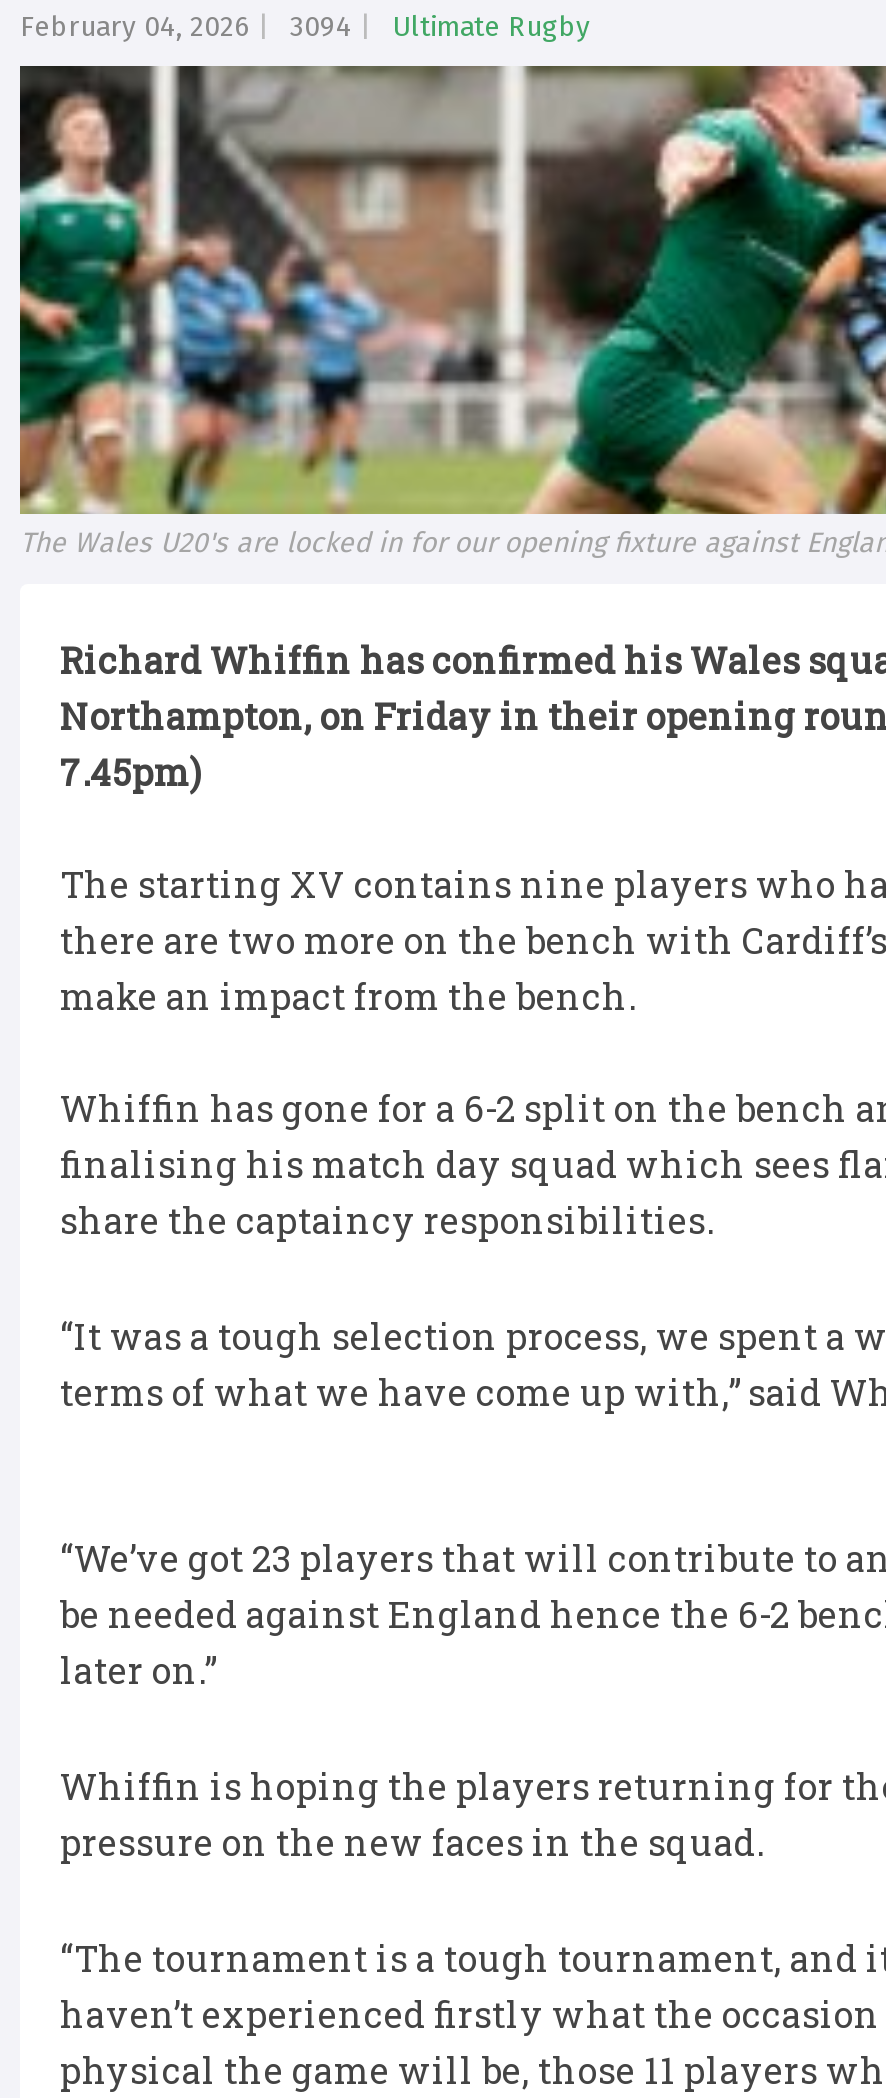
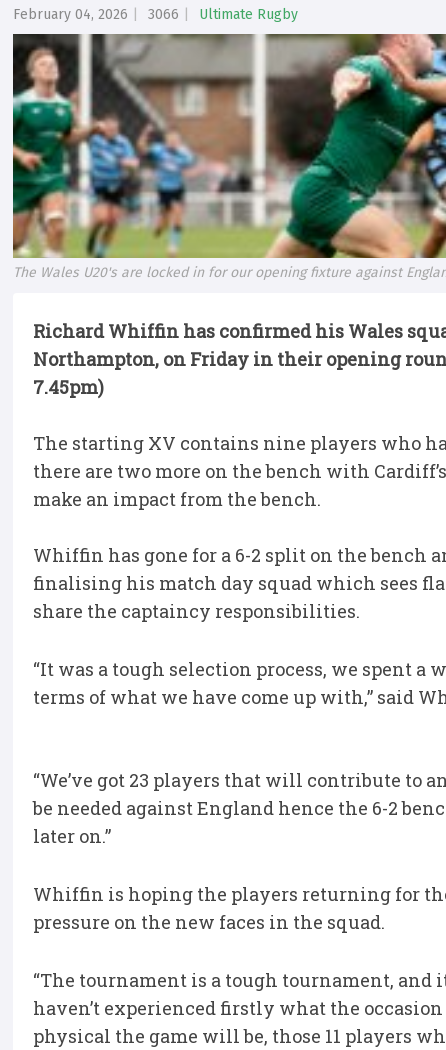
- February 04, 2026 3094 Ultimate Rugby
+ February 04, 2026 3066 Ultimate Rugby
